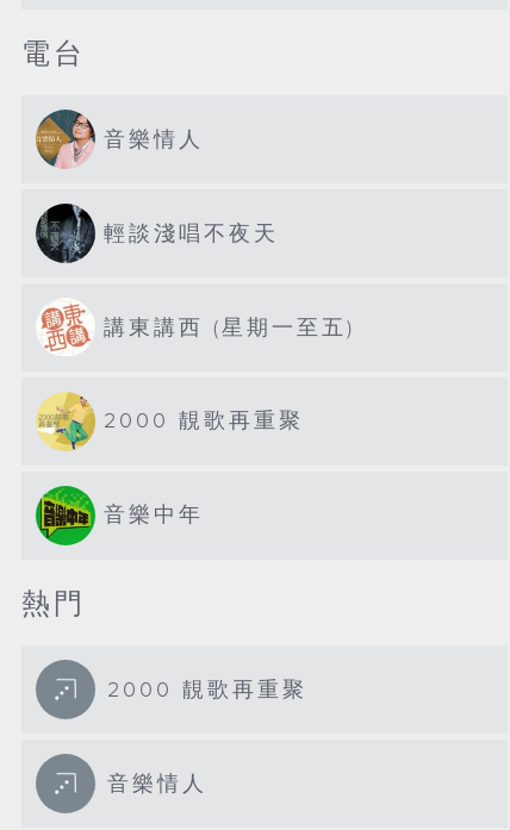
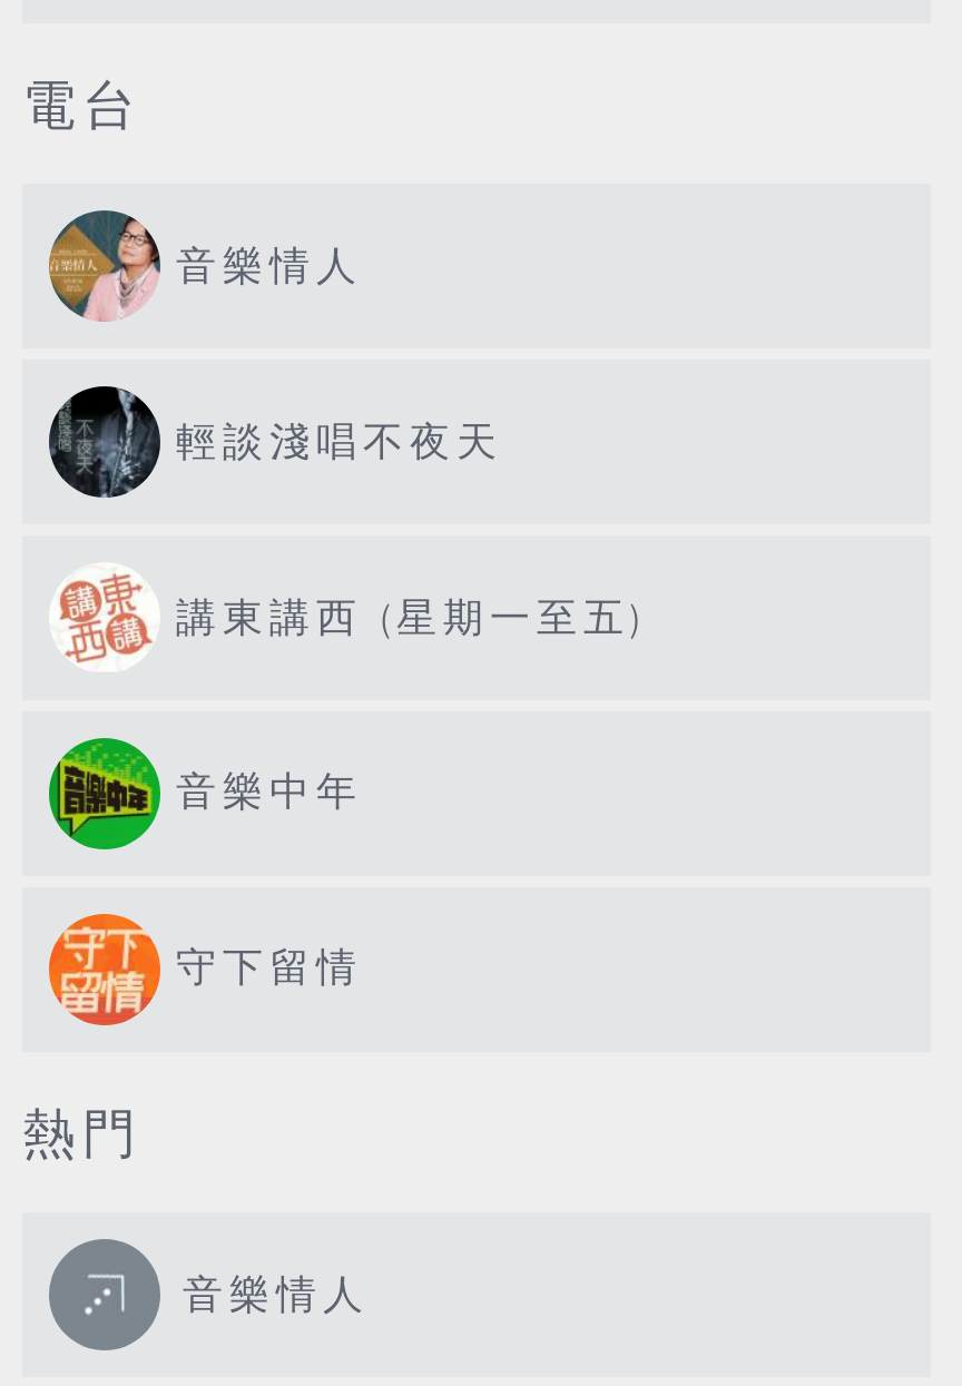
- [image]
- 2000 靚歌再重聚

+ [image]
+ 守下留情

- 2000 靚歌再重聚
